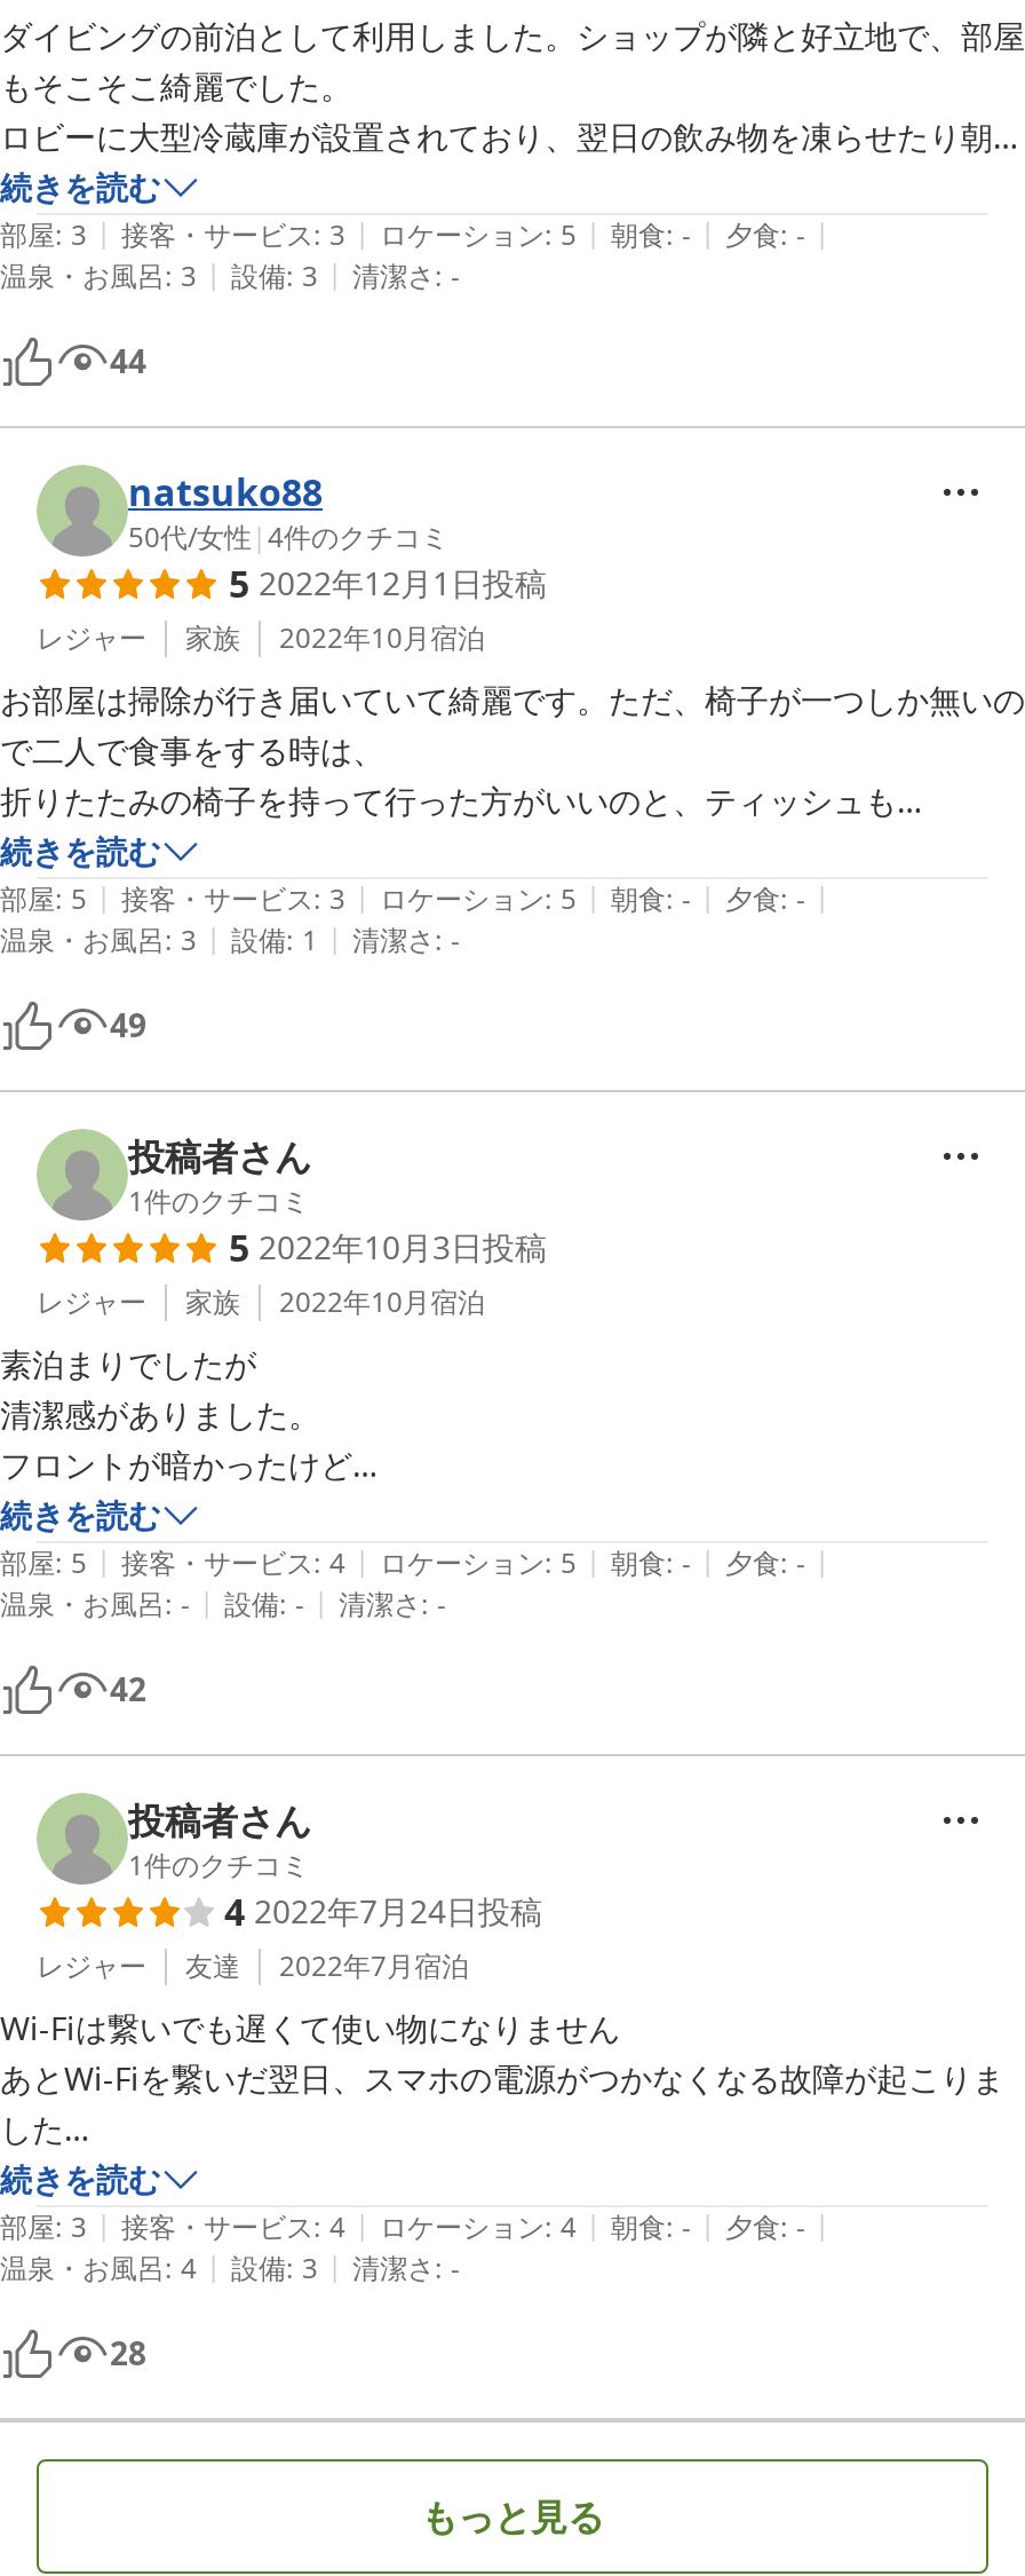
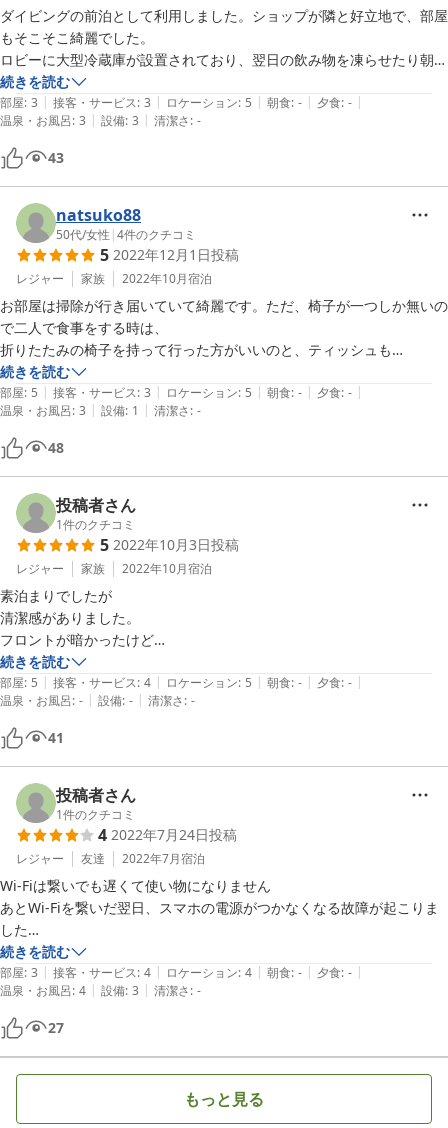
- 44
+ 43

- 49
+ 48

- 42
+ 41

- 28
+ 27
